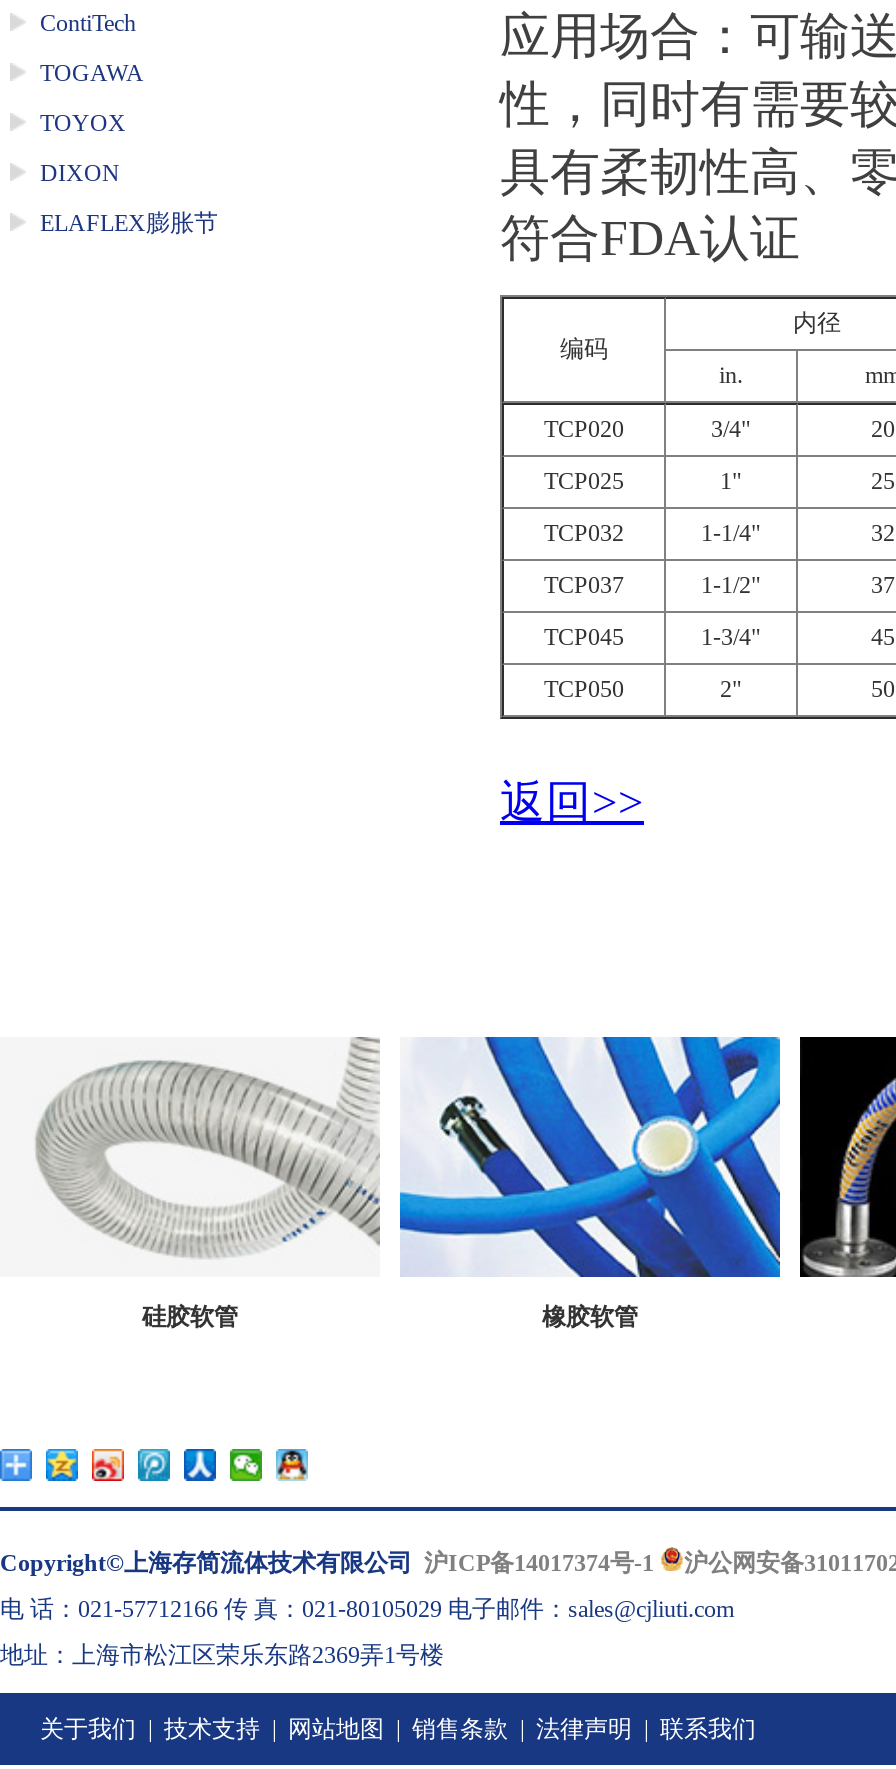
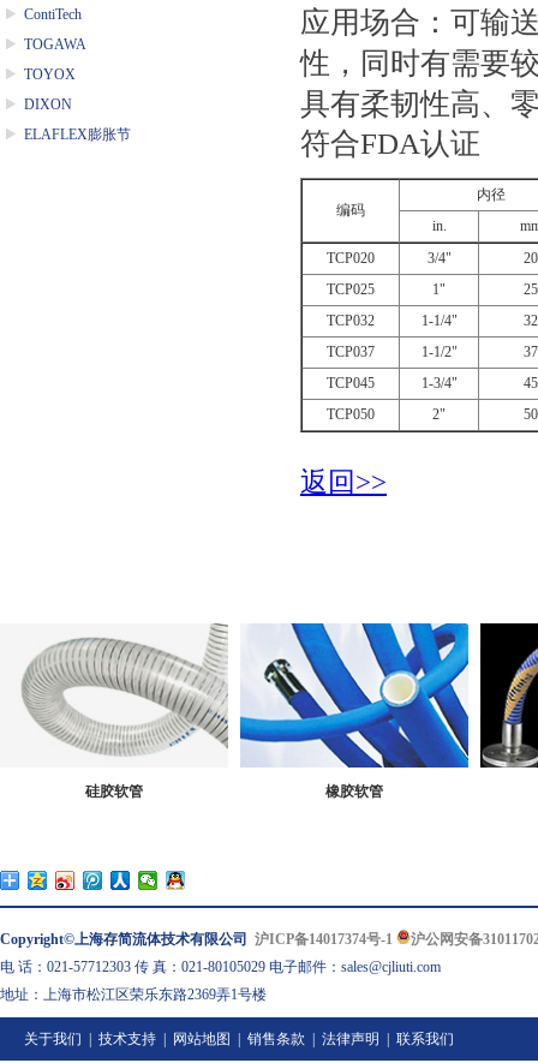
- 电 话：021-57712166 传 真：021-80105029 电子邮件：sales@cjliuti.com
+ 电 话：021-57712303 传 真：021-80105029 电子邮件：sales@cjliuti.com
